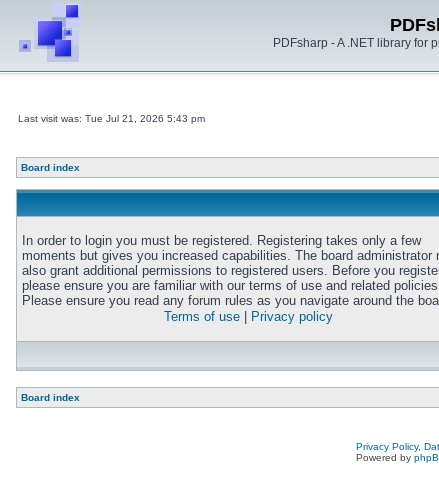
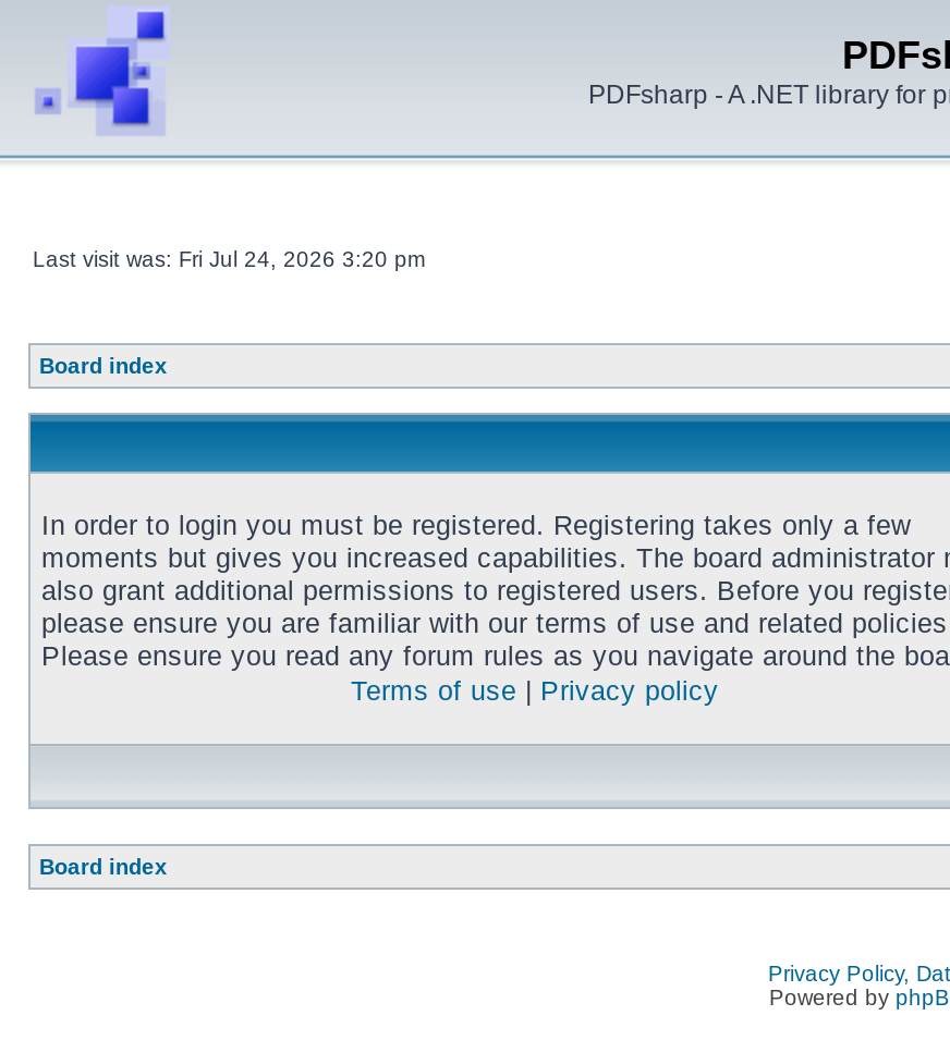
- Last visit was: Tue Jul 21, 2026 5:43 pm
+ Last visit was: Fri Jul 24, 2026 3:20 pm
